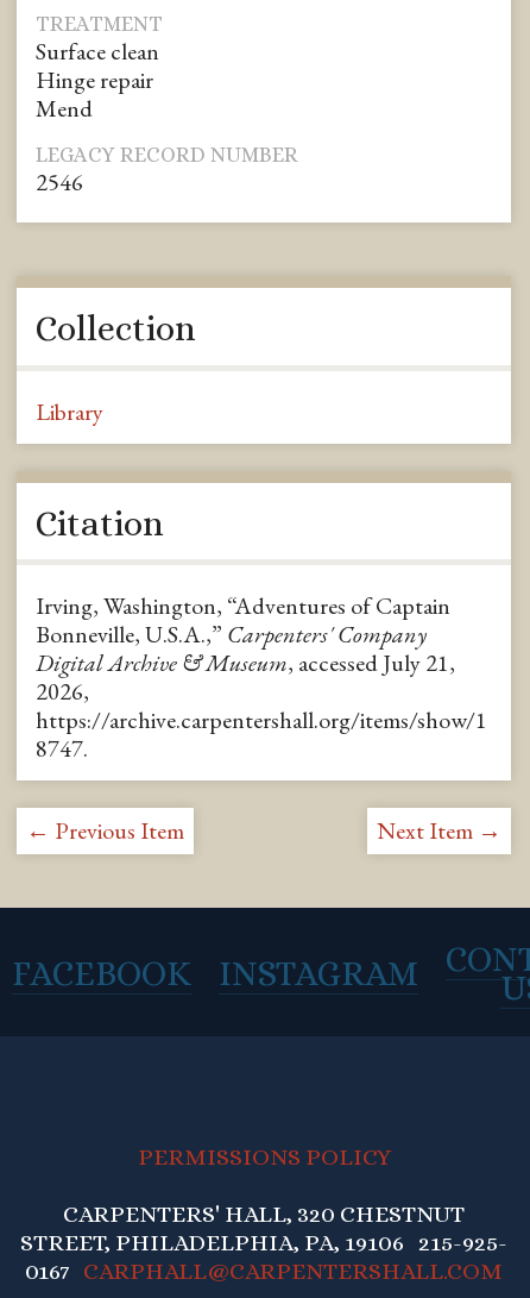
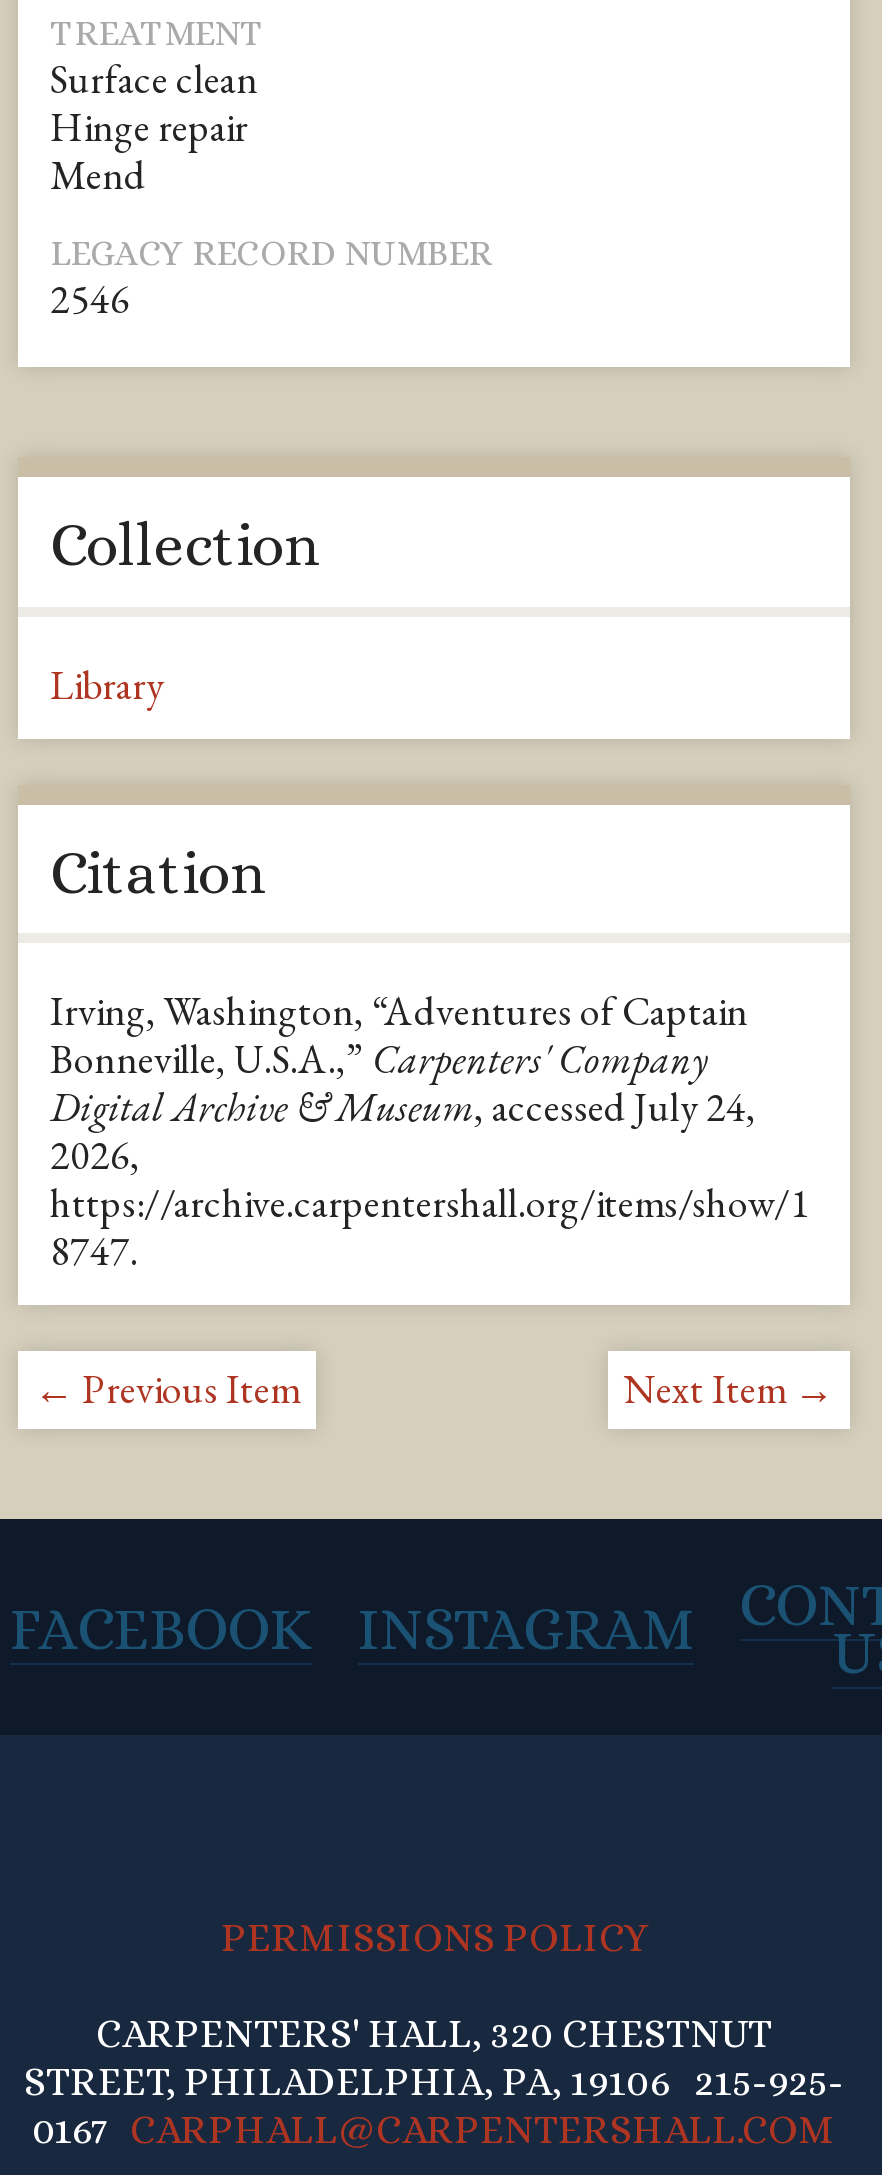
- Digital Archive & Museum, accessed July 21,
+ Digital Archive & Museum, accessed July 24,
